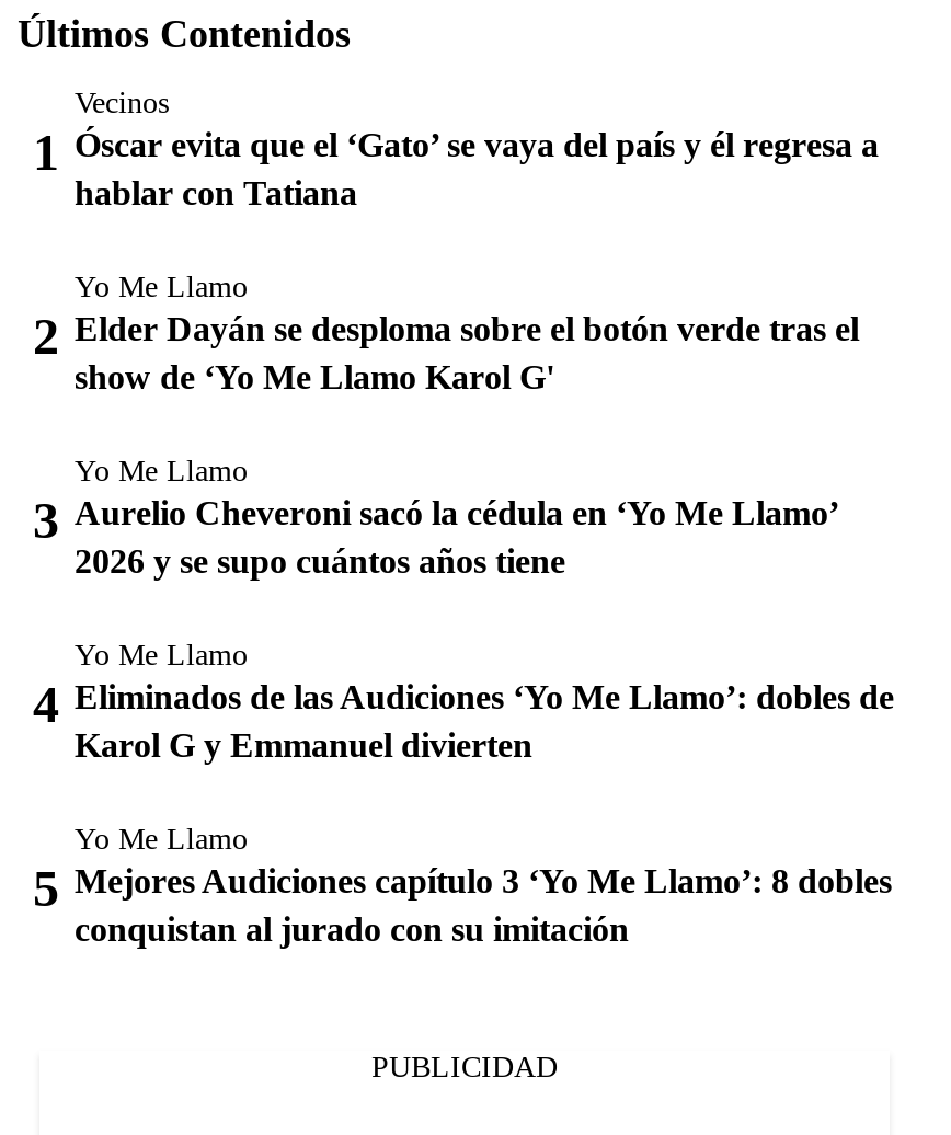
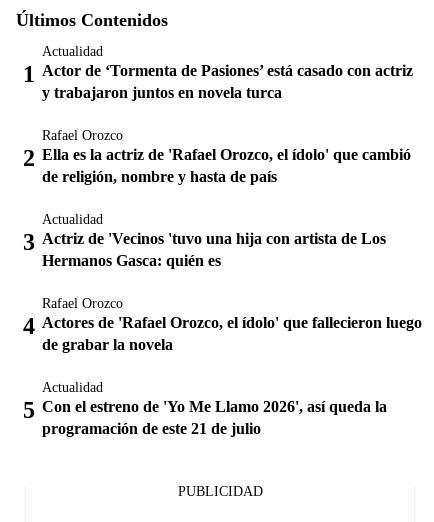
- Vecinos
- Óscar evita que el ‘Gato’ se vaya del país y él regresa a
- hablar con Tatiana
+ Actualidad
+ Actor de ‘Tormenta de Pasiones’ está casado con actriz
+ y trabajaron juntos en novela turca

- Yo Me Llamo
- Elder Dayán se desploma sobre el botón verde tras el
- show de ‘Yo Me Llamo Karol G'
+ Rafael Orozco
+ Ella es la actriz de 'Rafael Orozco, el ídolo' que cambió
+ de religión, nombre y hasta de país

- Yo Me Llamo
- Aurelio Cheveroni sacó la cédula en ‘Yo Me Llamo’
- 2026 y se supo cuántos años tiene
+ Actualidad
+ Actriz de 'Vecinos 'tuvo una hija con artista de Los
+ Hermanos Gasca: quién es

- Yo Me Llamo
- Eliminados de las Audiciones ‘Yo Me Llamo’: dobles de
- Karol G y Emmanuel divierten
+ Rafael Orozco
+ Actores de 'Rafael Orozco, el ídolo' que fallecieron luego
+ de grabar la novela

- Yo Me Llamo
- Mejores Audiciones capítulo 3 ‘Yo Me Llamo’: 8 dobles
- conquistan al jurado con su imitación
+ Actualidad
+ Con el estreno de 'Yo Me Llamo 2026', así queda la
+ programación de este 21 de julio
